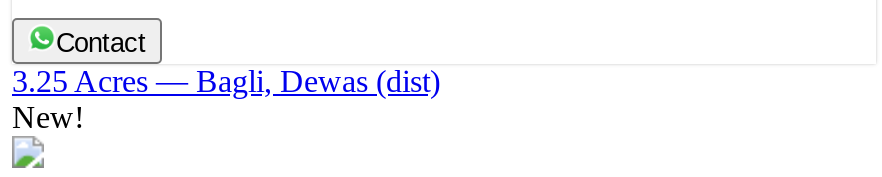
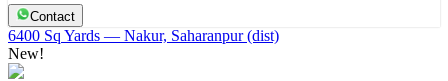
- 3.25 Acres— Bagli, Dewas (dist)
+ 6400 Sq Yards— Nakur, Saharanpur (dist)
